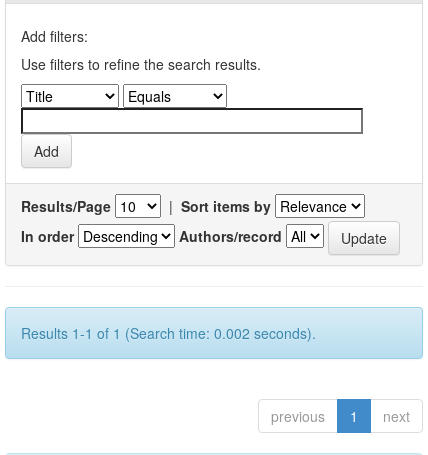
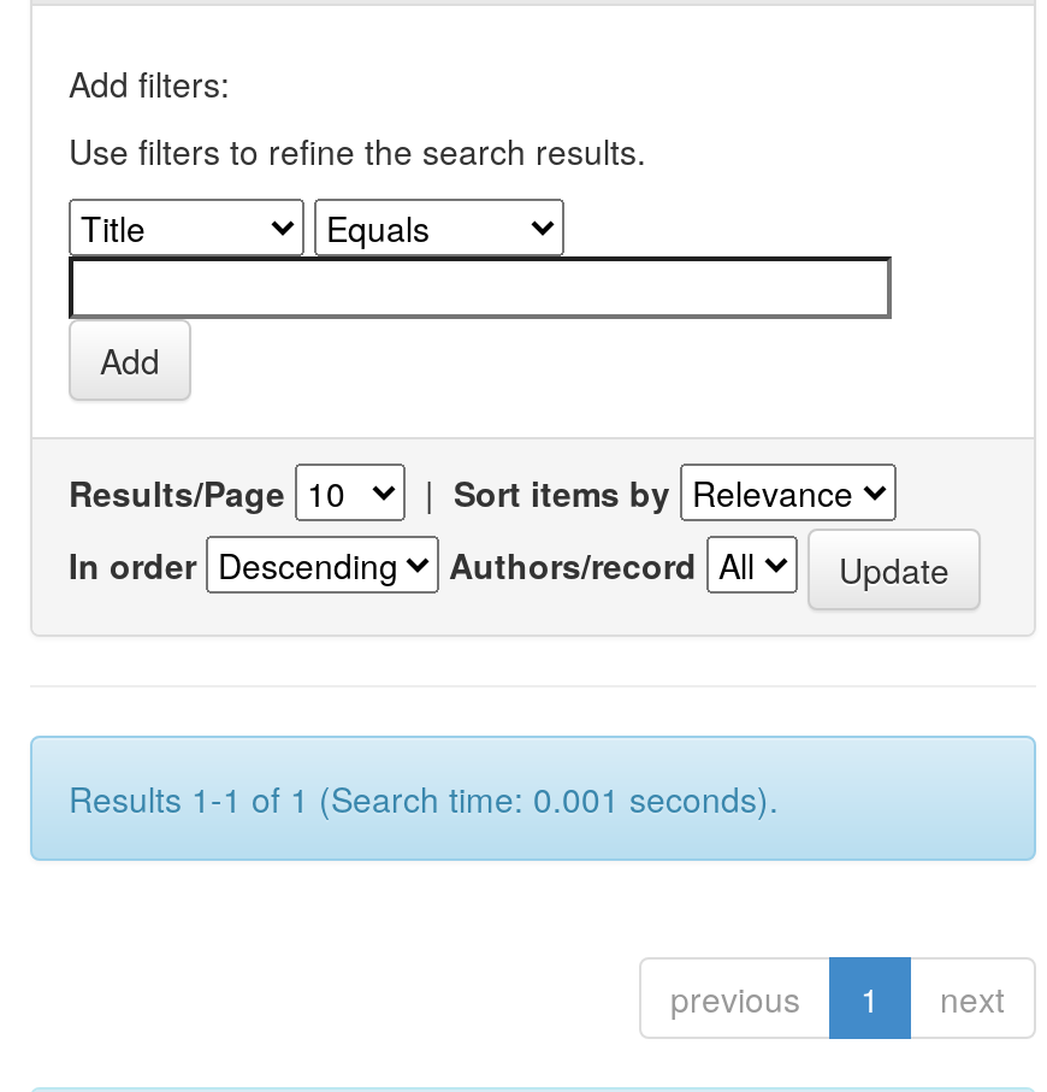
- Results 1-1 of 1 (Search time: 0.002 seconds).
+ Results 1-1 of 1 (Search time: 0.001 seconds).
